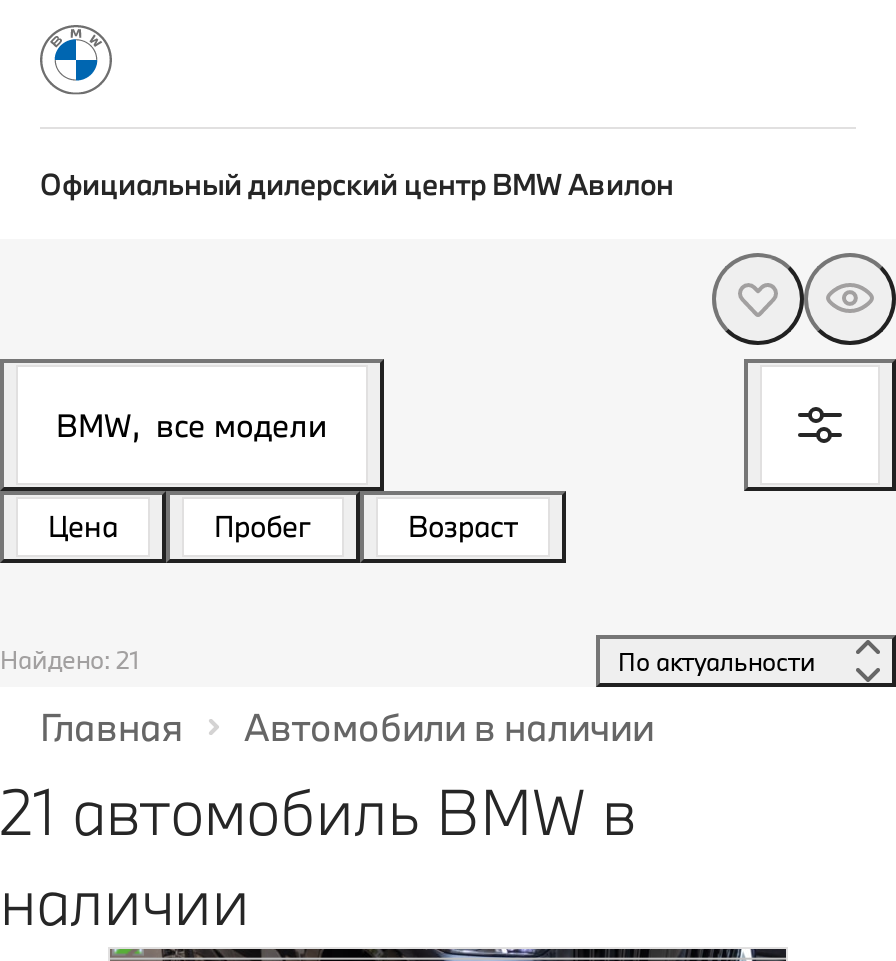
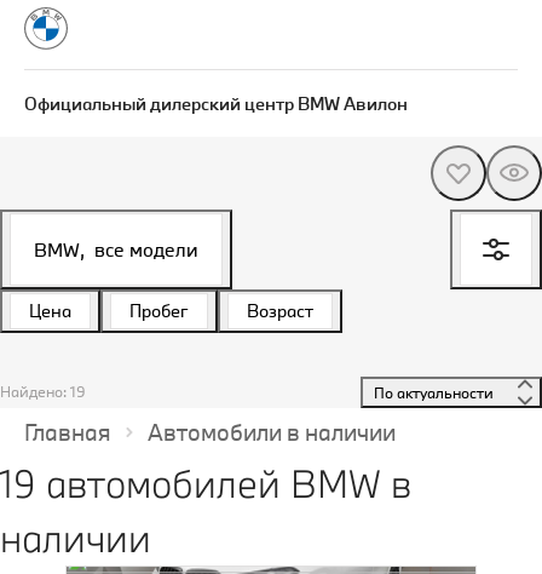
- Найдено: 21
+ Найдено: 19

- 21 автомобиль BMW в
+ 19 автомобилей BMW в
